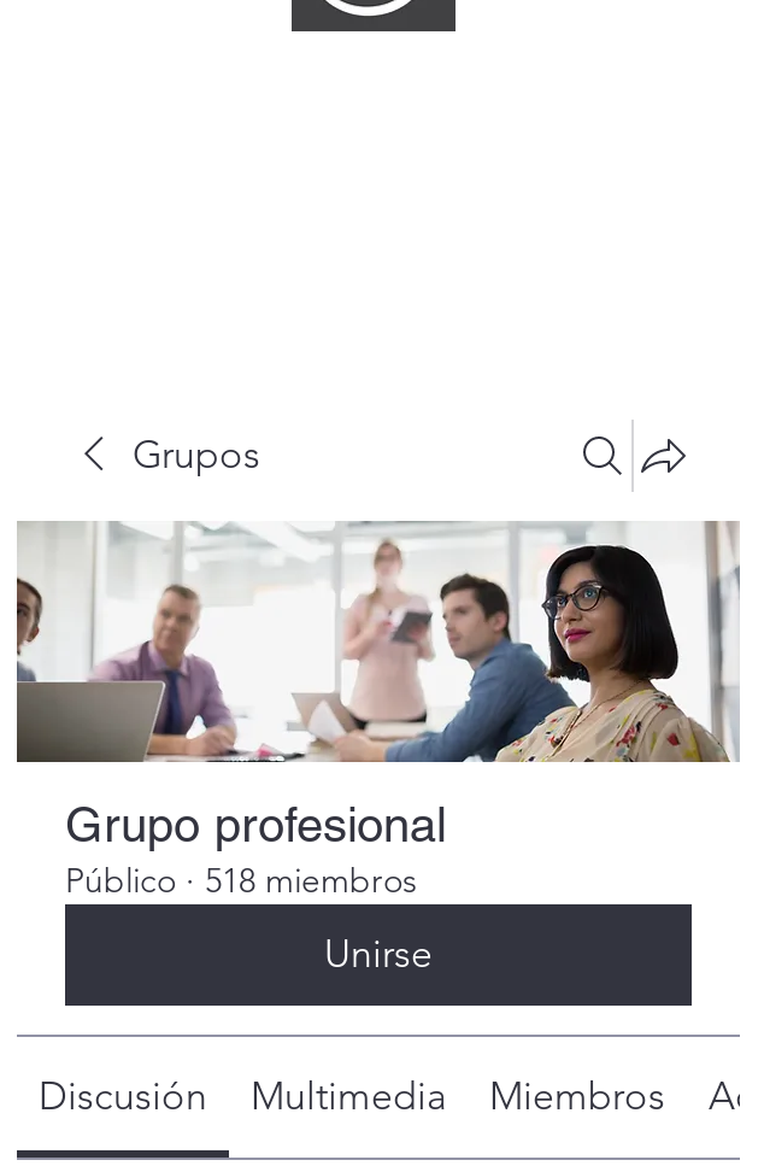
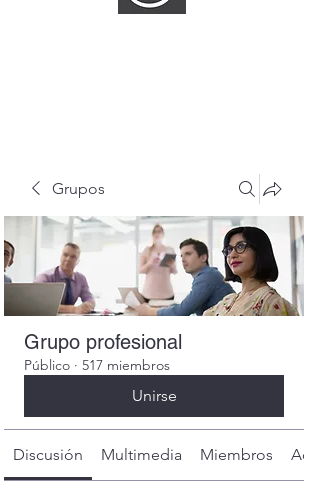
- Público · 518 miembros
+ Público · 517 miembros
